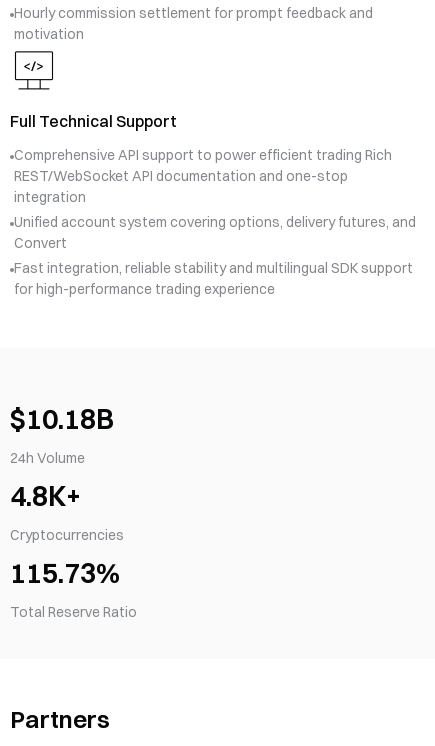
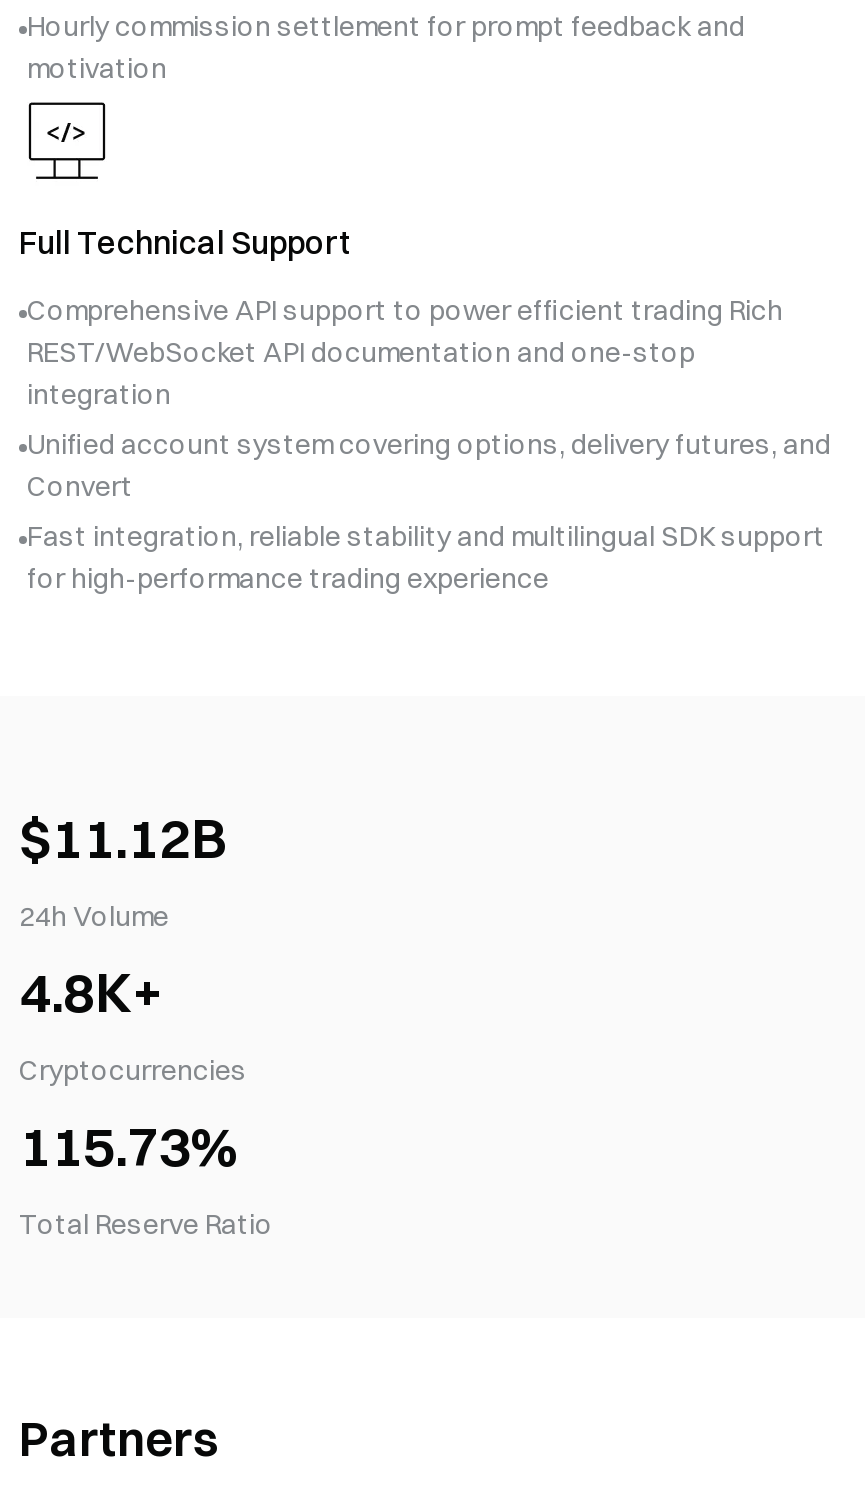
- $10.18B
+ $11.12B
